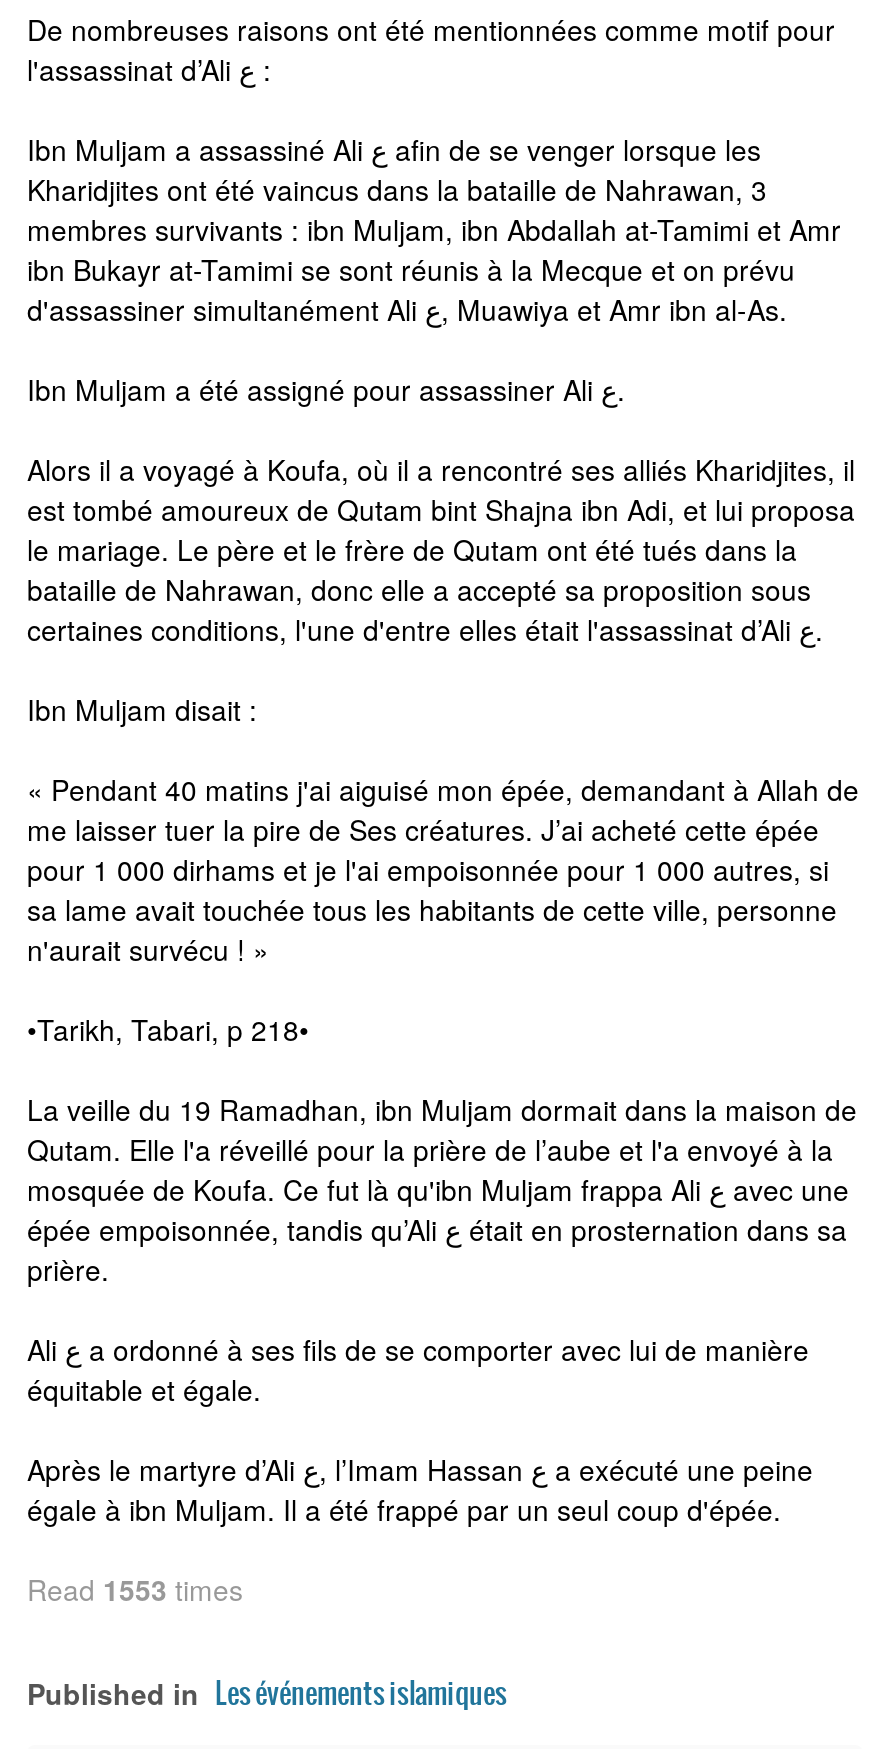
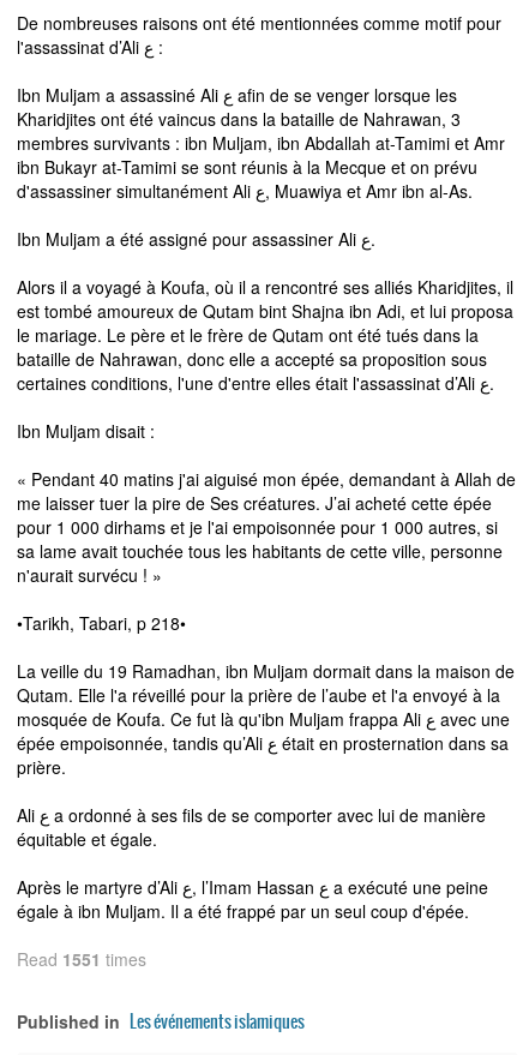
- Read 1553 times
+ Read 1551 times
